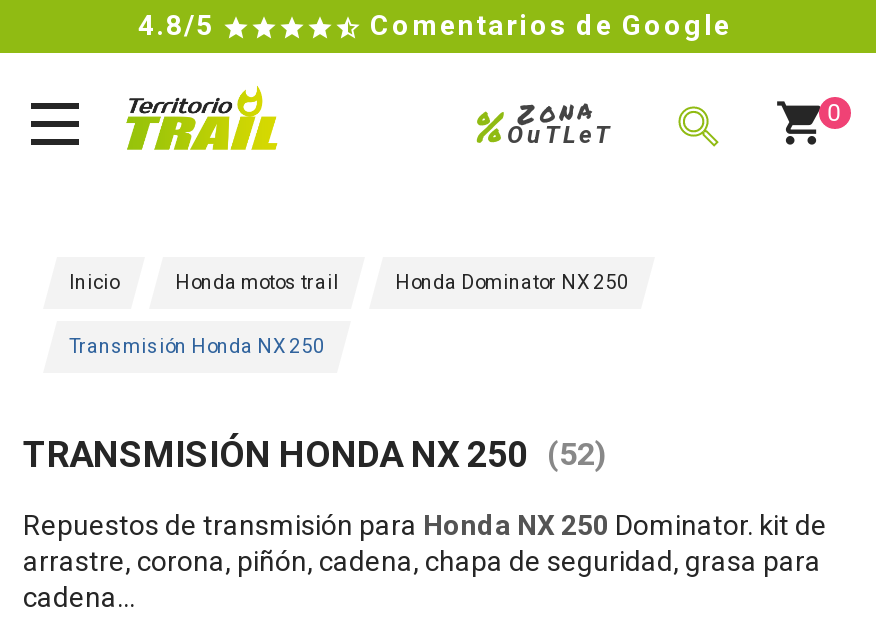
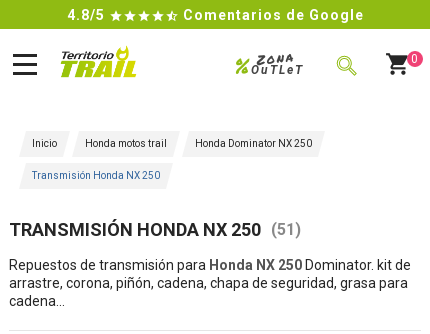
- TRANSMISIÓN HONDA NX 250 (52)
+ TRANSMISIÓN HONDA NX 250 (51)
